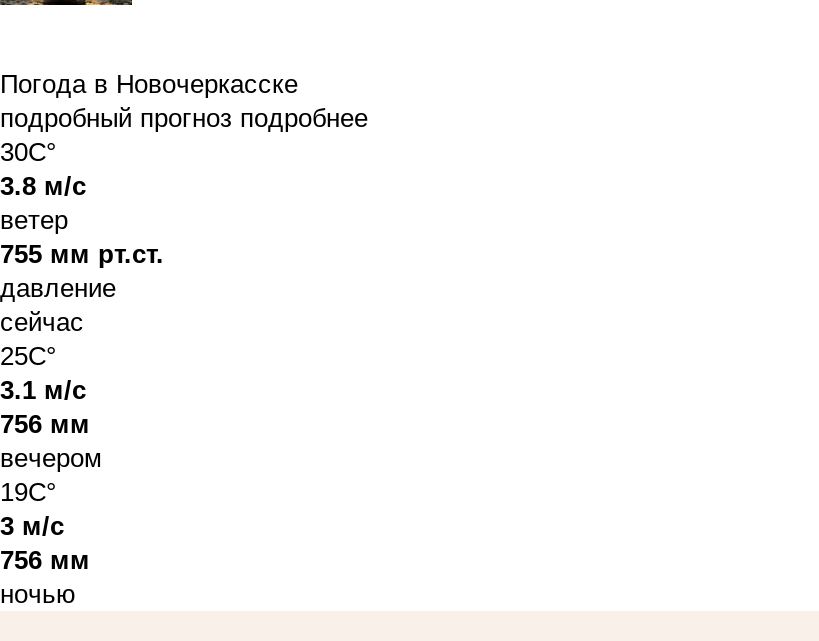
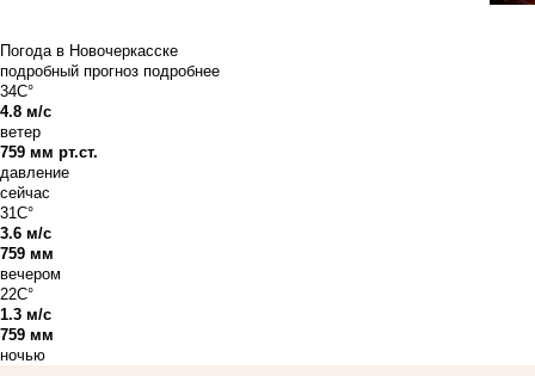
- 30C°
- 3.8 м/с
+ 34C°
+ 4.8 м/с

- 755 мм рт.ст.
+ 759 мм рт.ст.

- 25C°
- 3.1 м/с
- 756 мм
+ 31C°
+ 3.6 м/с
+ 759 мм

- 19C°
- 3 м/с
- 756 мм
+ 22C°
+ 1.3 м/с
+ 759 мм
